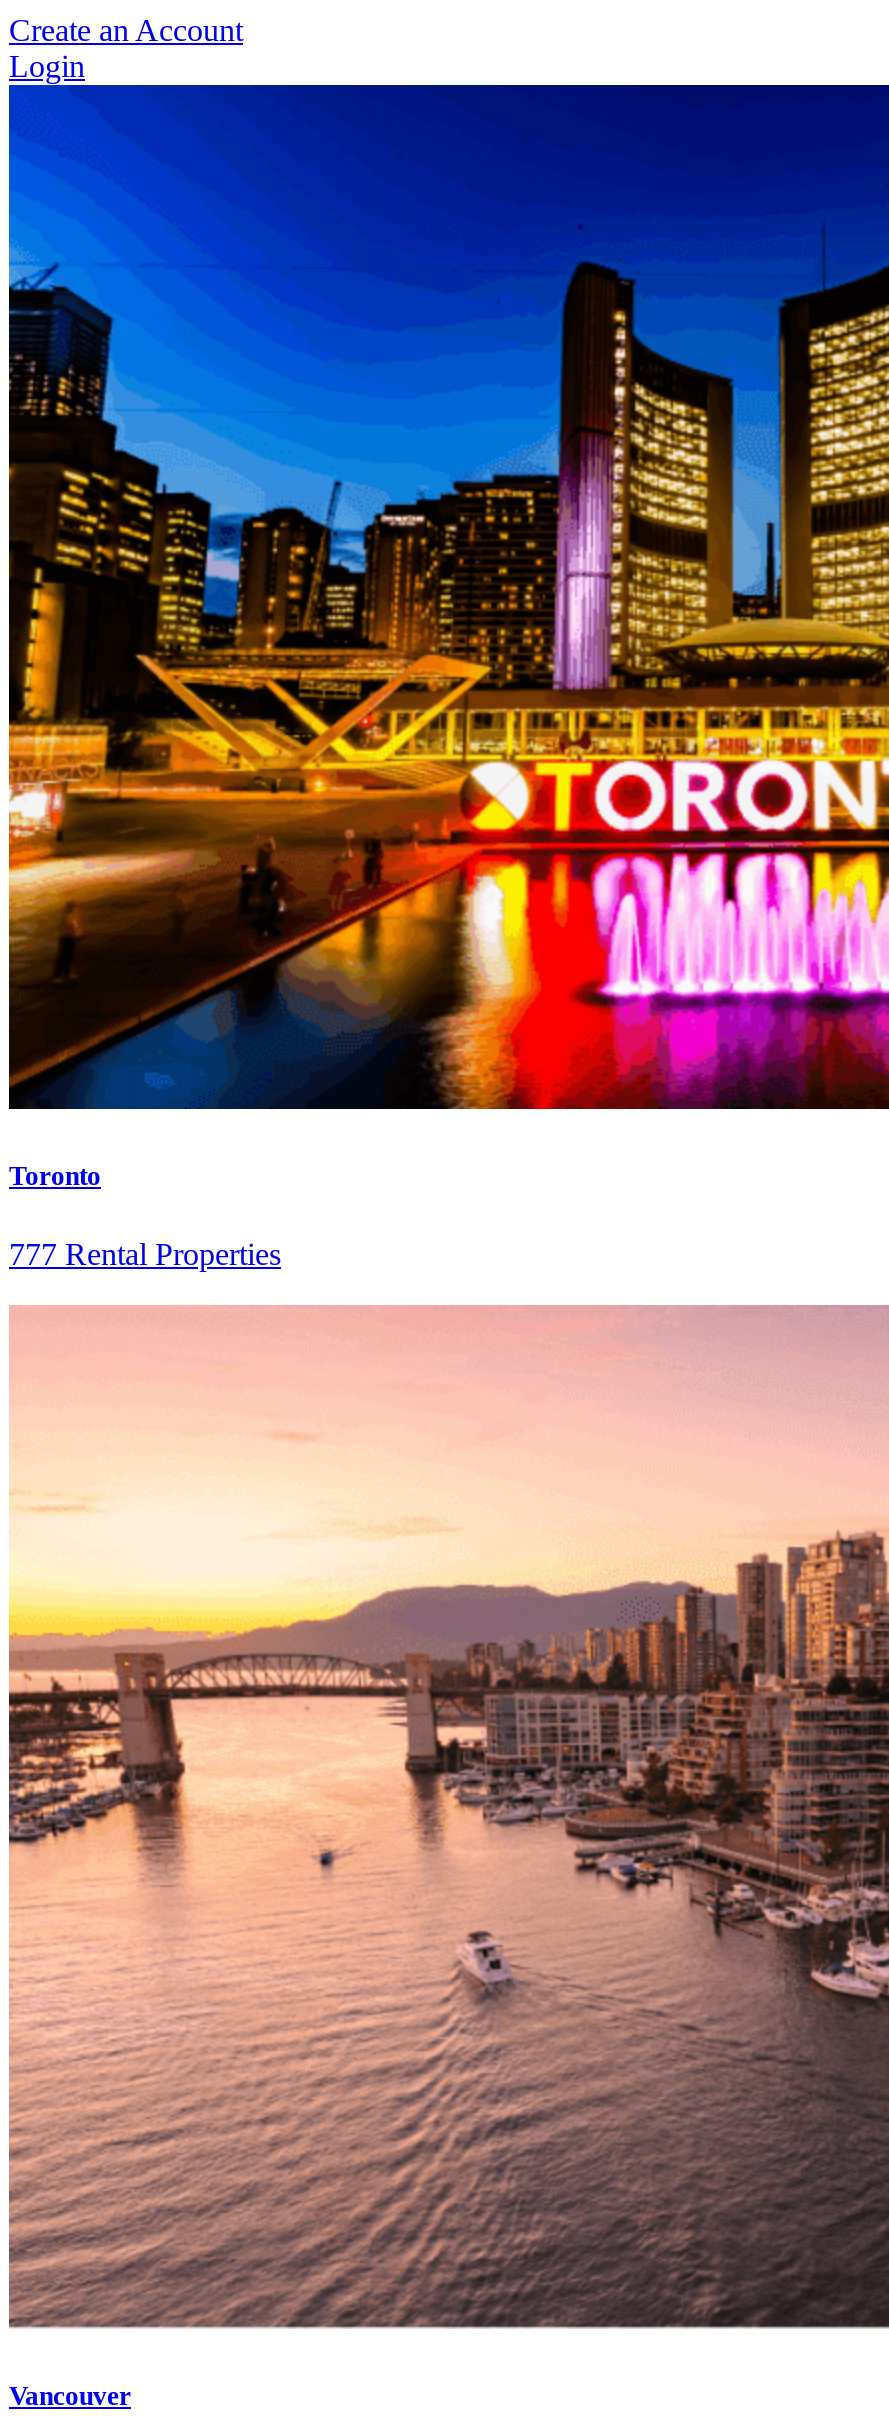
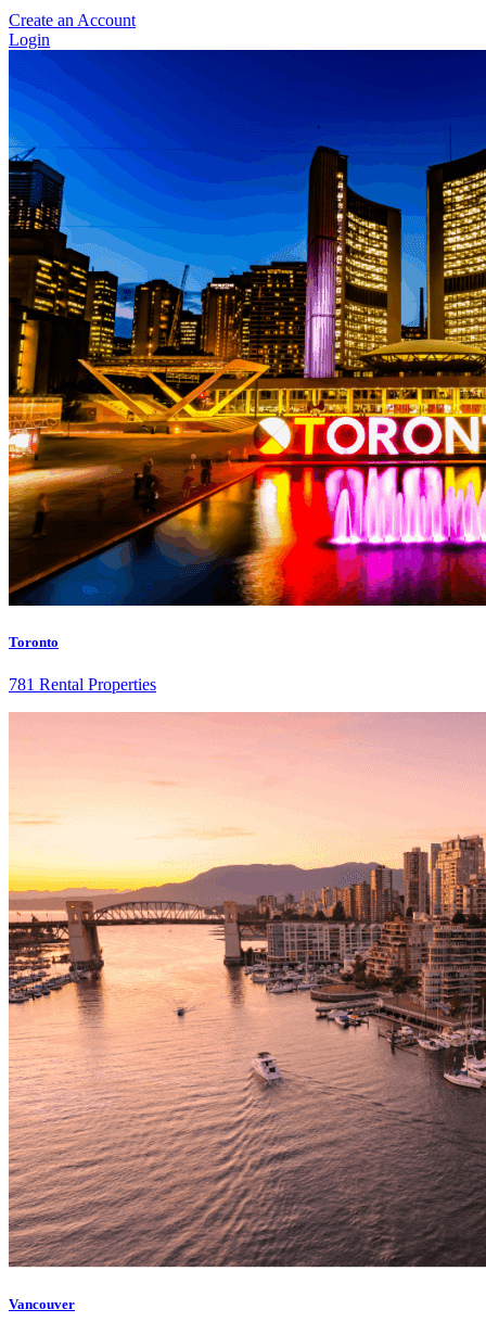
- 777 Rental Properties
+ 781 Rental Properties
